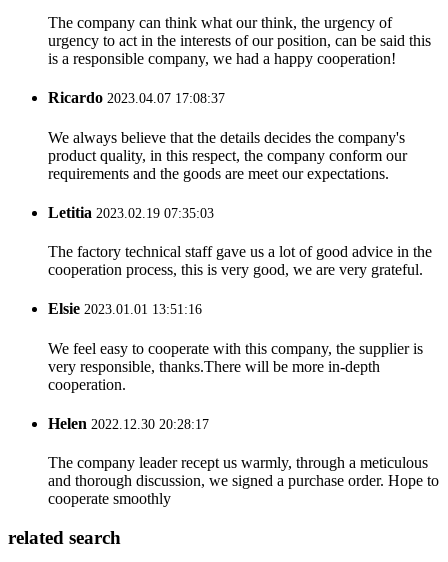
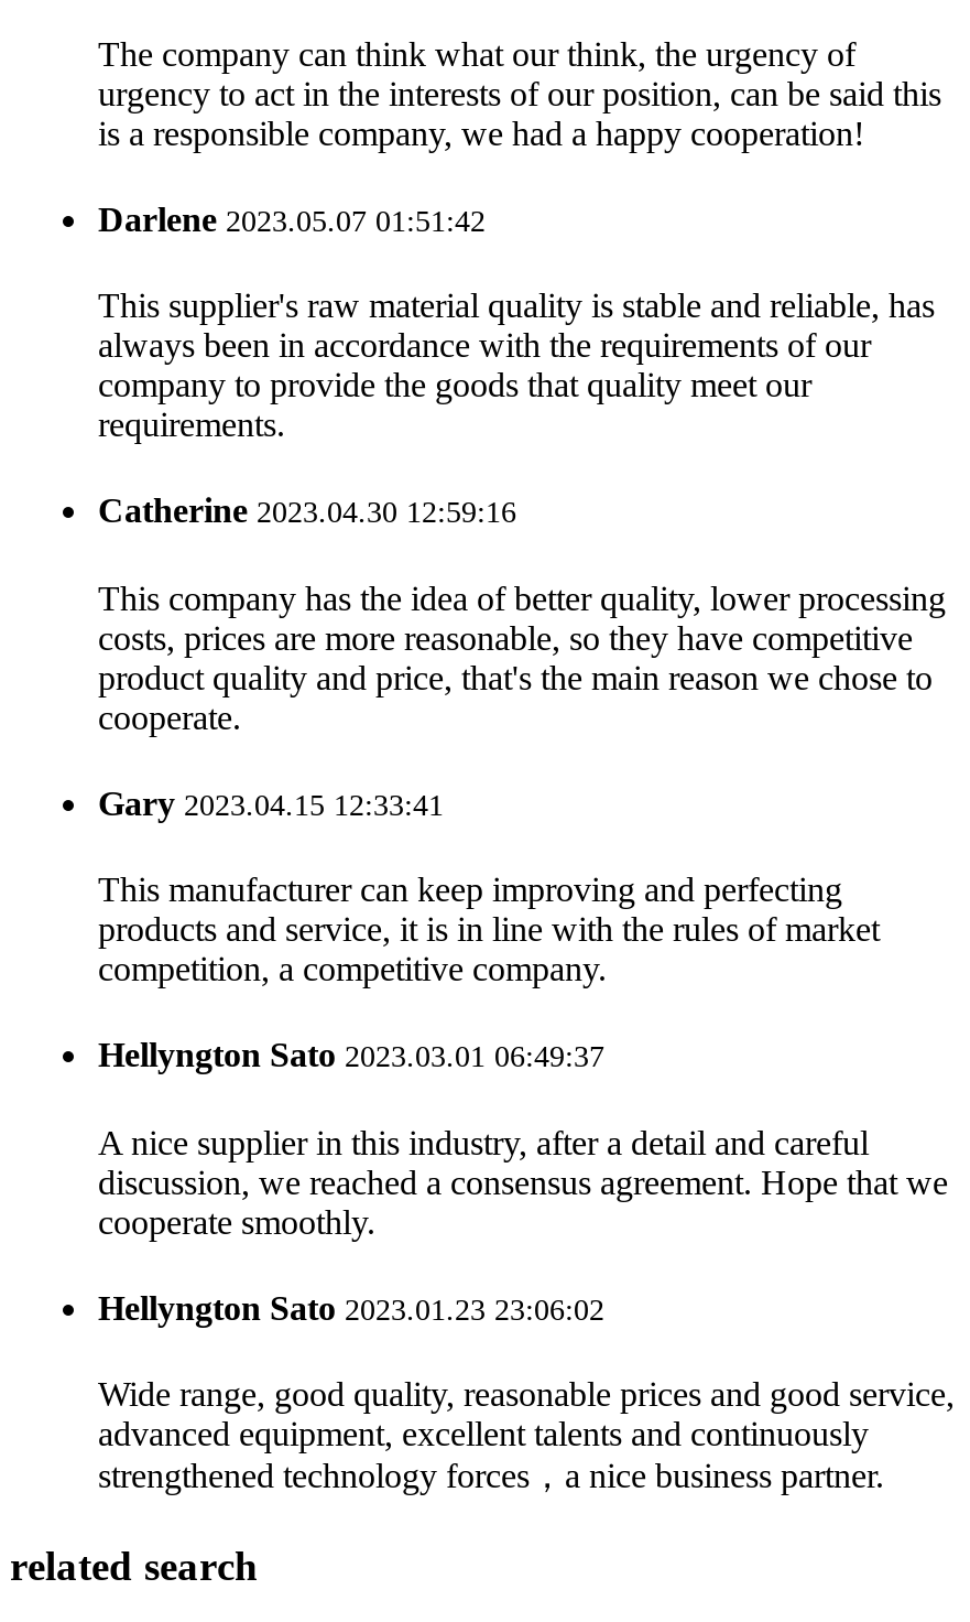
- Ricardo 2023.04.07 17:08:37
- We always believe that the details decides the company's
- product quality, in this respect, the company conform our
- requirements and the goods are meet our expectations.
- Letitia 2023.02.19 07:35:03
- The factory technical staff gave us a lot of good advice in the
- cooperation process, this is very good, we are very grateful.
- Elsie 2023.01.01 13:51:16
- We feel easy to cooperate with this company, the supplier is
- very responsible, thanks.There will be more in-depth
- cooperation.
- Helen 2022.12.30 20:28:17
- The company leader recept us warmly, through a meticulous
- and thorough discussion, we signed a purchase order. Hope to
- cooperate smoothly
+ Darlene 2023.05.07 01:51:42
+ This supplier's raw material quality is stable and reliable, has
+ always been in accordance with the requirements of our
+ company to provide the goods that quality meet our
+ requirements.
+ Catherine 2023.04.30 12:59:16
+ This company has the idea of better quality, lower processing
+ costs, prices are more reasonable, so they have competitive
+ product quality and price, that's the main reason we chose to
+ cooperate.
+ Gary 2023.04.15 12:33:41
+ This manufacturer can keep improving and perfecting
+ products and service, it is in line with the rules of market
+ competition, a competitive company.
+ Hellyngton Sato 2023.03.01 06:49:37
+ A nice supplier in this industry, after a detail and careful
+ discussion, we reached a consensus agreement. Hope that we
+ cooperate smoothly.
+ Hellyngton Sato 2023.01.23 23:06:02
+ Wide range, good quality, reasonable prices and good service,
+ advanced equipment, excellent talents and continuously
+ strengthened technology forces，a nice business partner.
